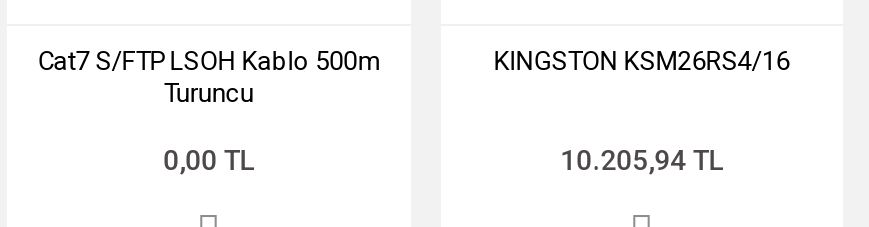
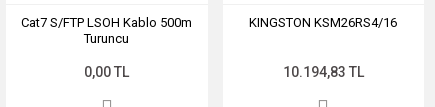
- 10.205,94 TL
+ 10.194,83 TL
